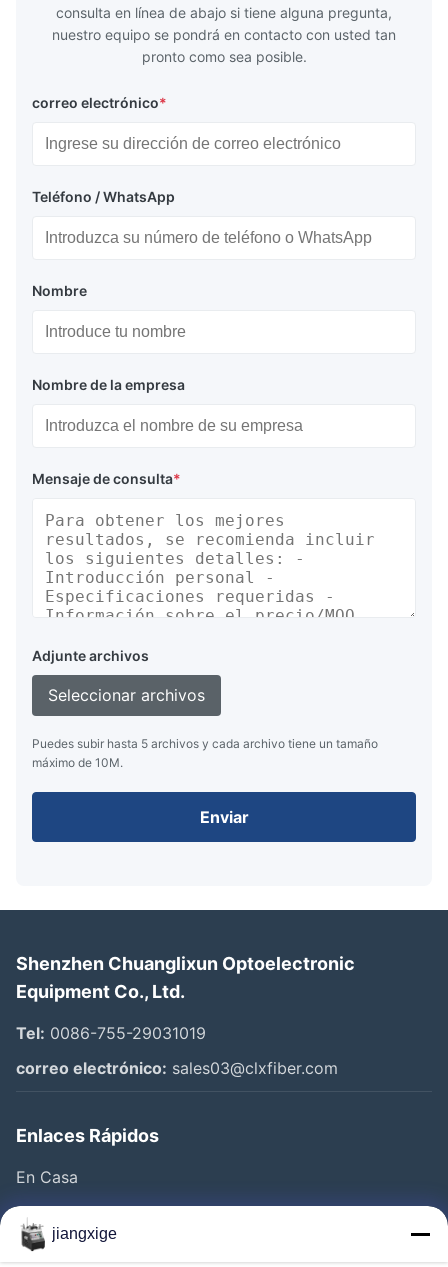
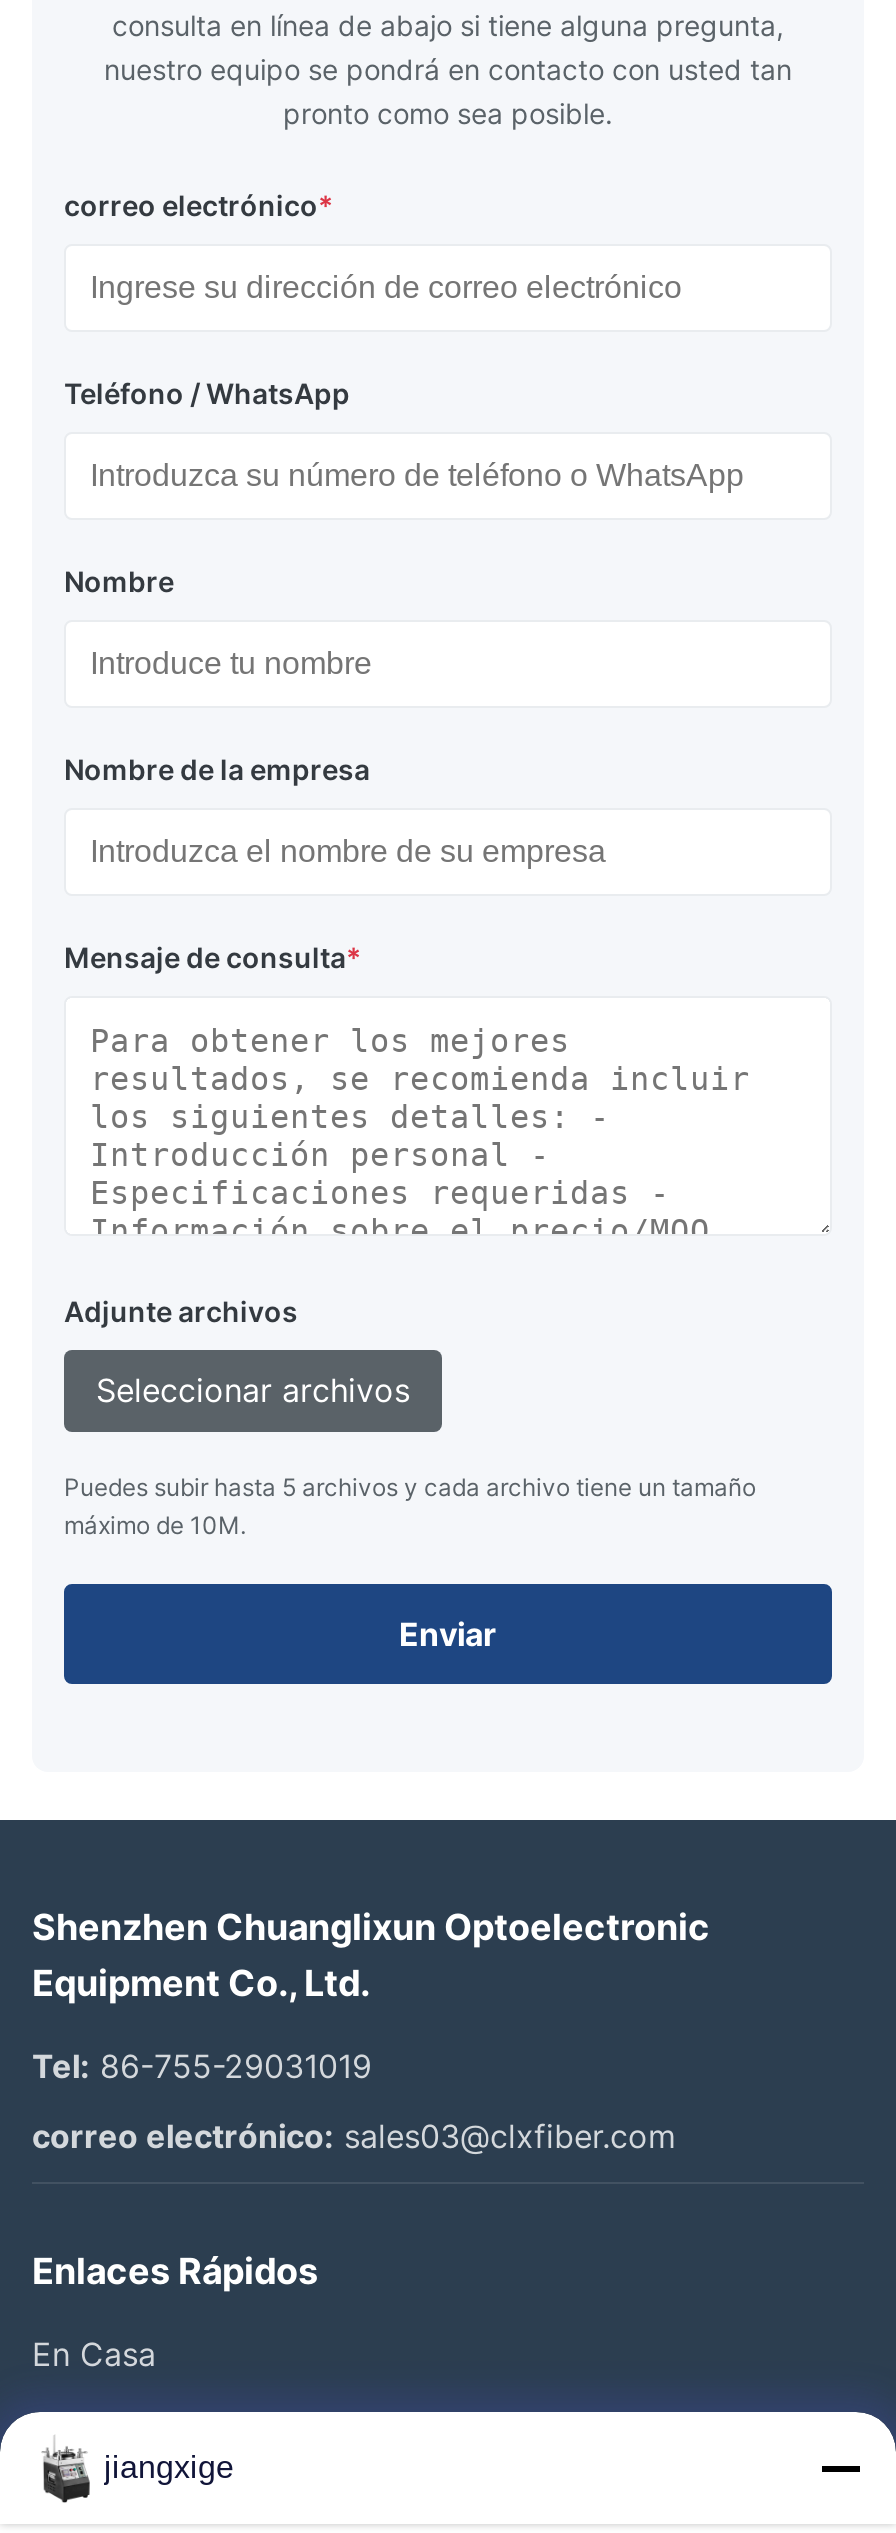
- Tel: 0086-755-29031019
+ Tel: 86-755-29031019
